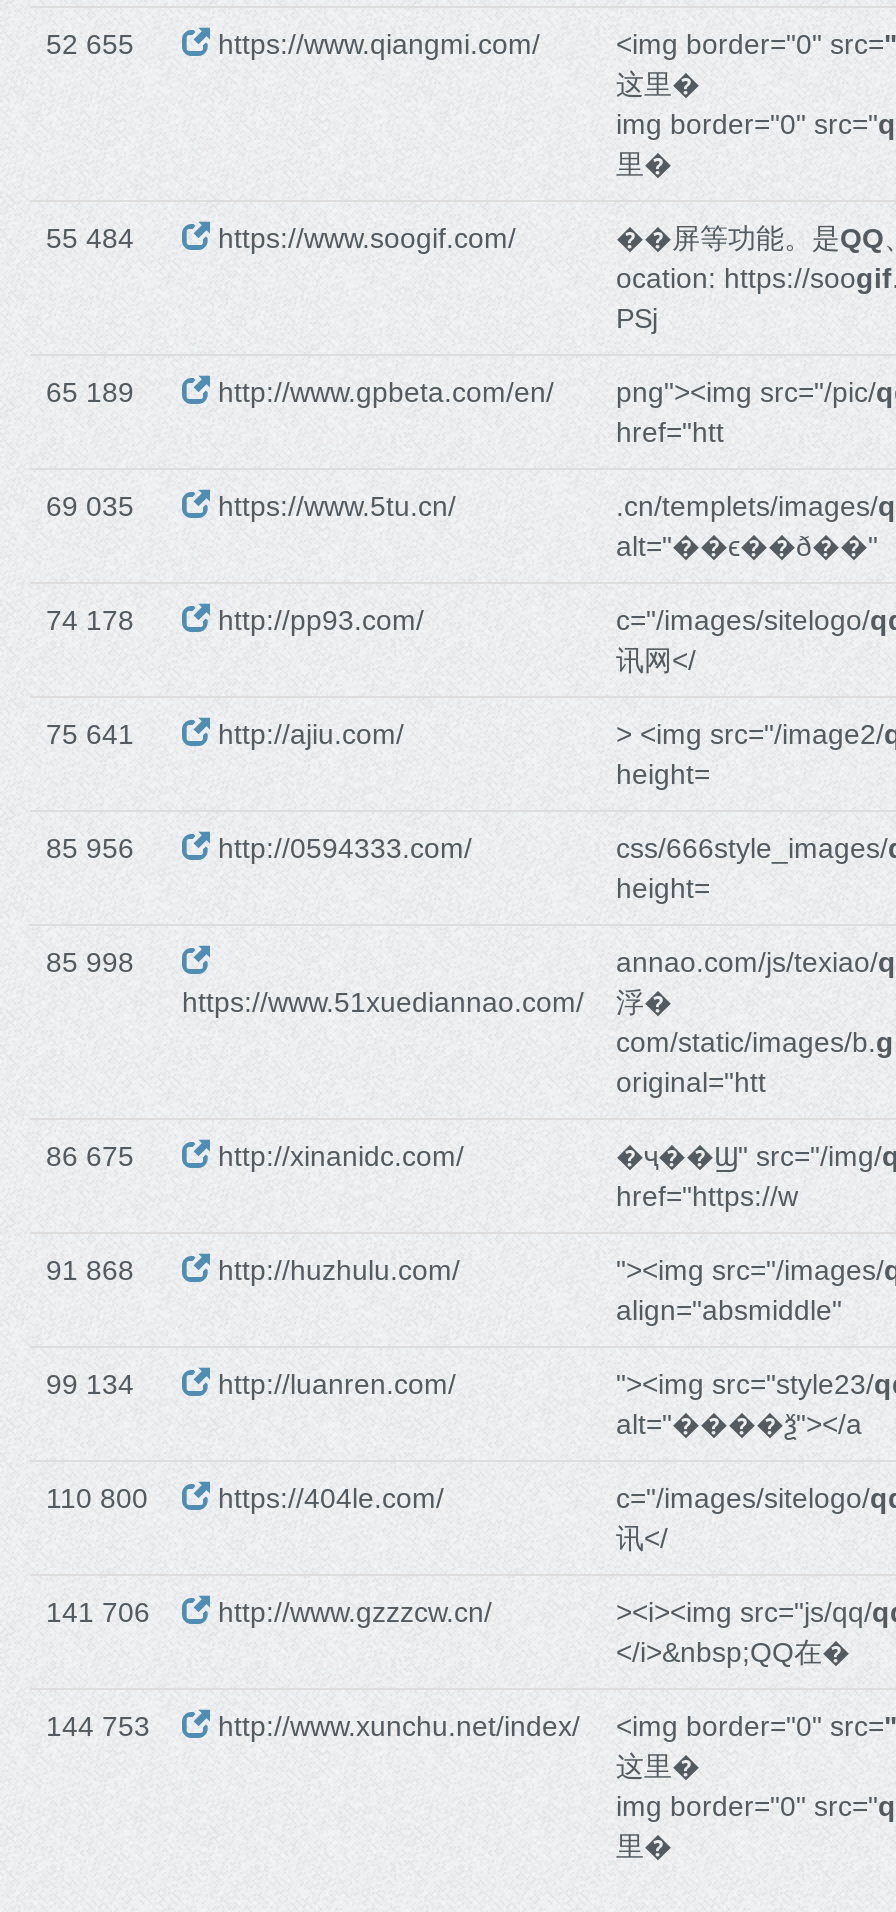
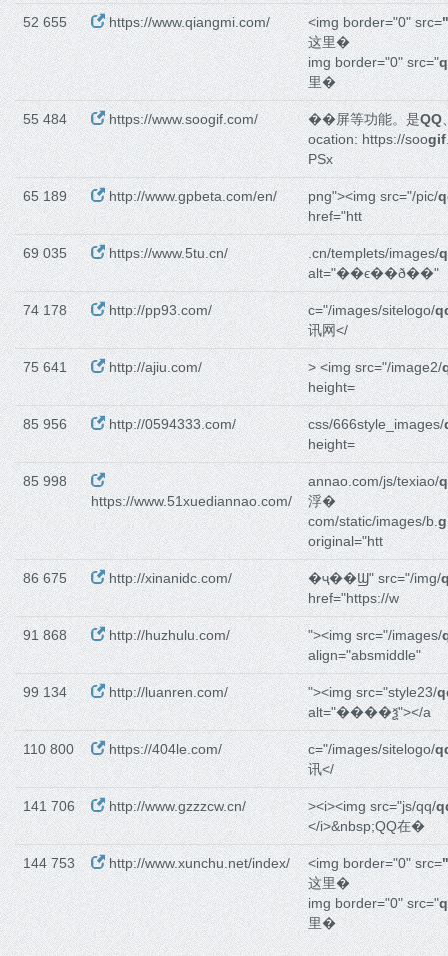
- PSj
+ PSx
